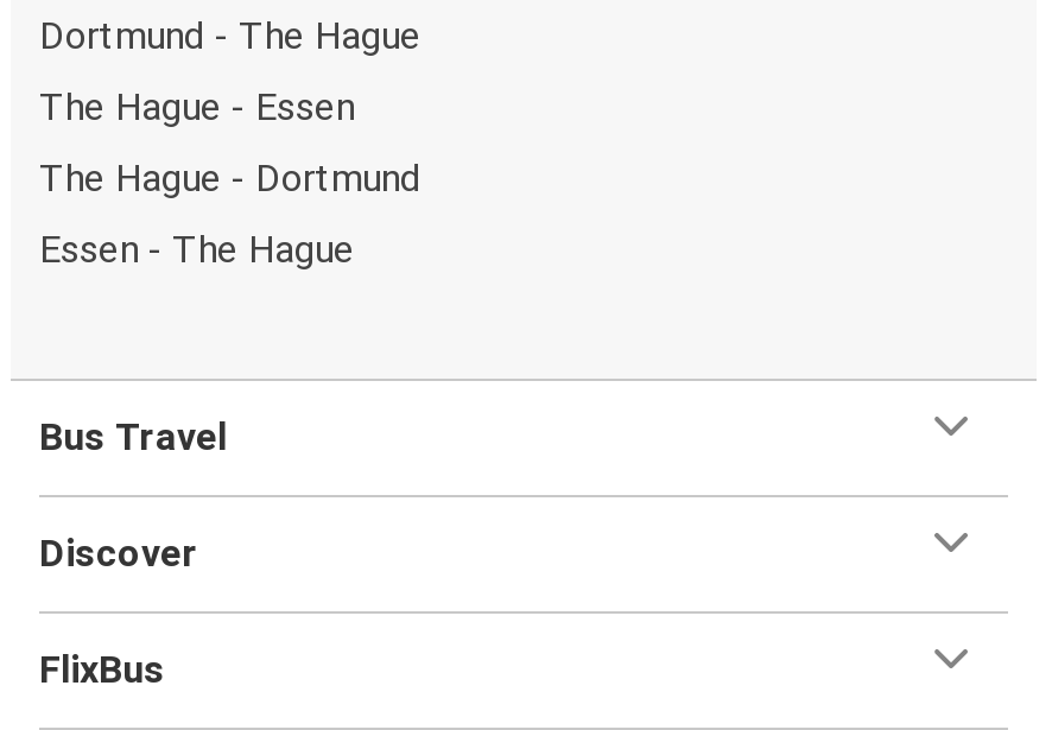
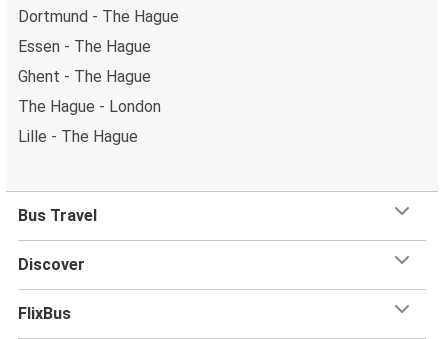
- The Hague - Essen
- The Hague - Dortmund

moved up: Essen - The Hague

+ Ghent - The Hague
+ The Hague - London
+ Lille - The Hague
